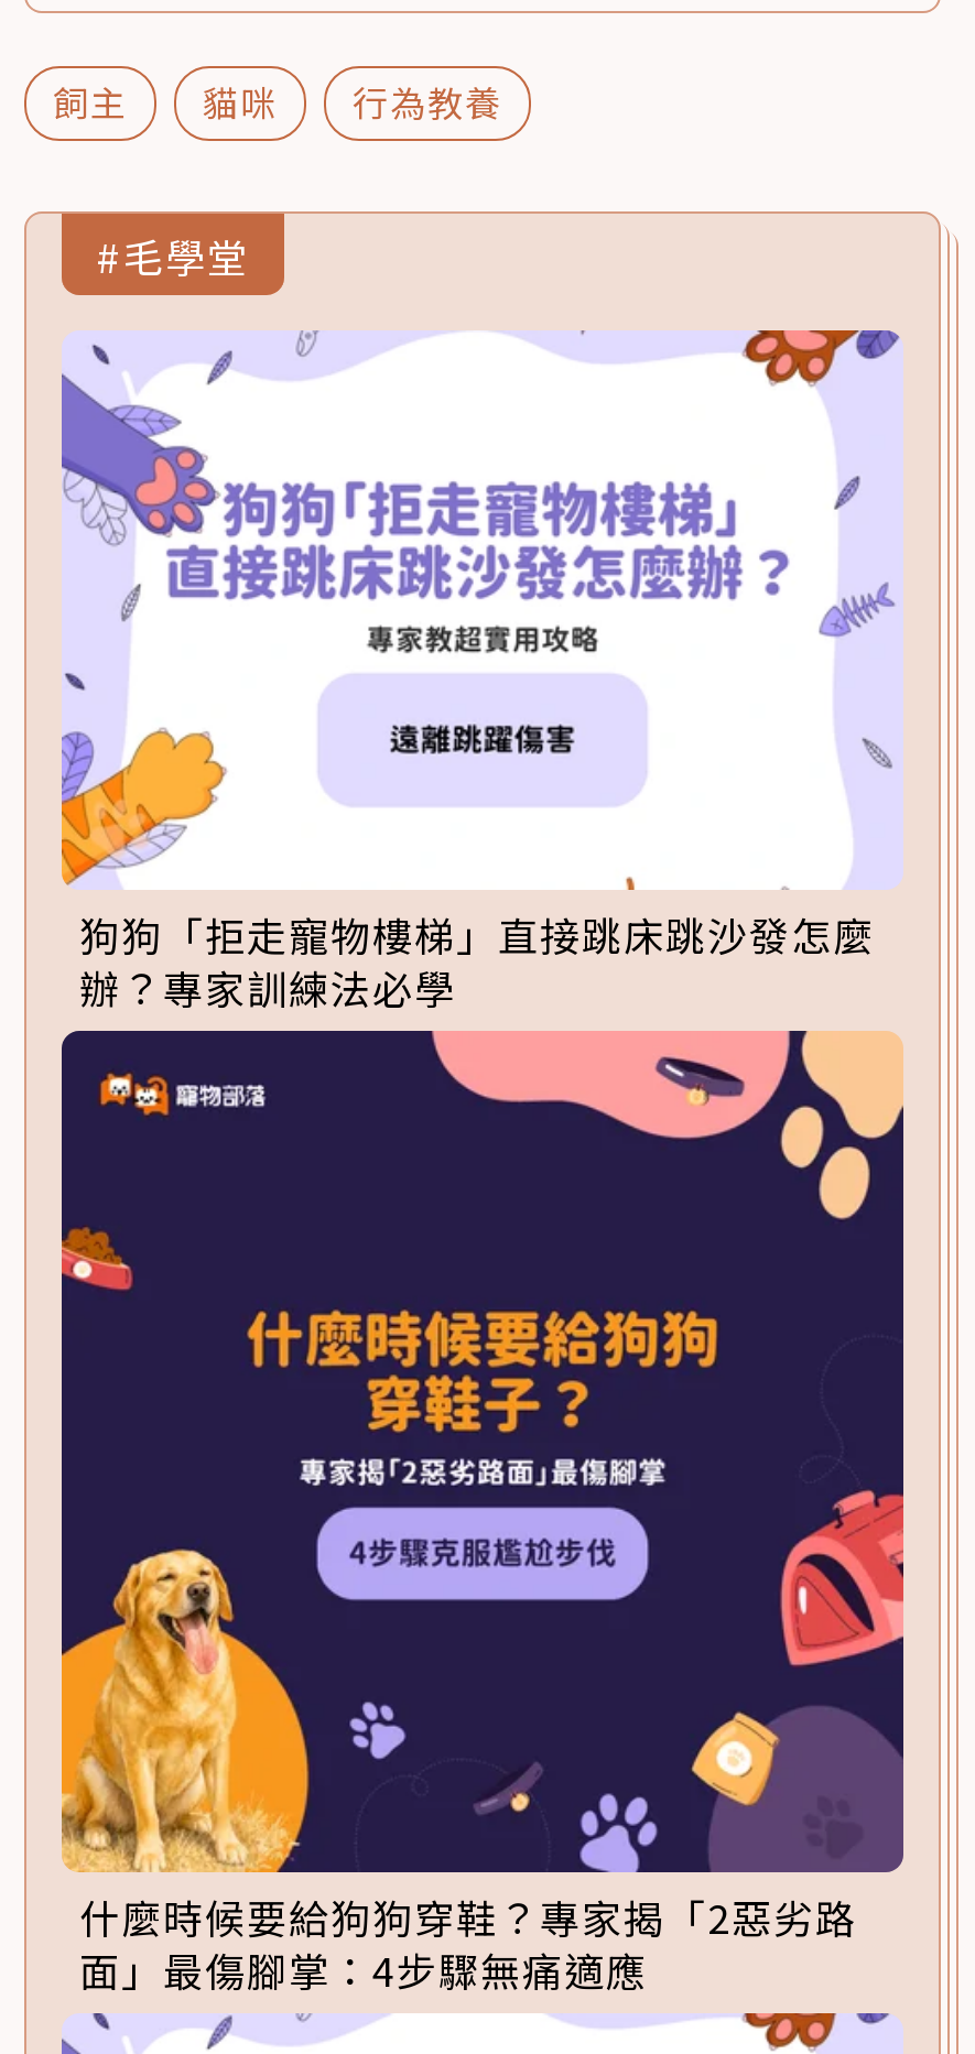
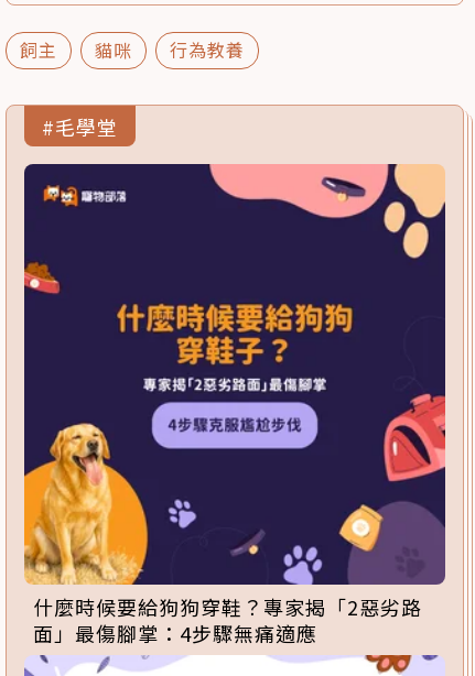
- [image]
- 狗狗「拒走寵物樓梯」直接跳床跳沙發怎麼
- 辦？專家訓練法必學
